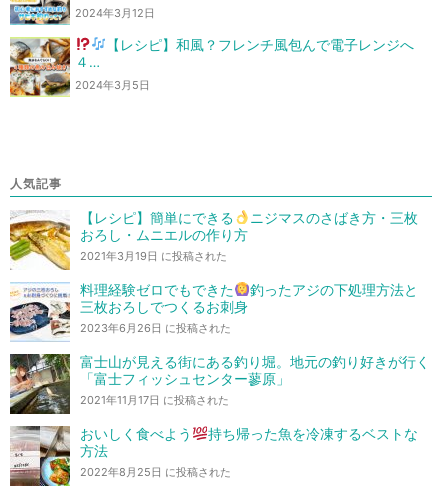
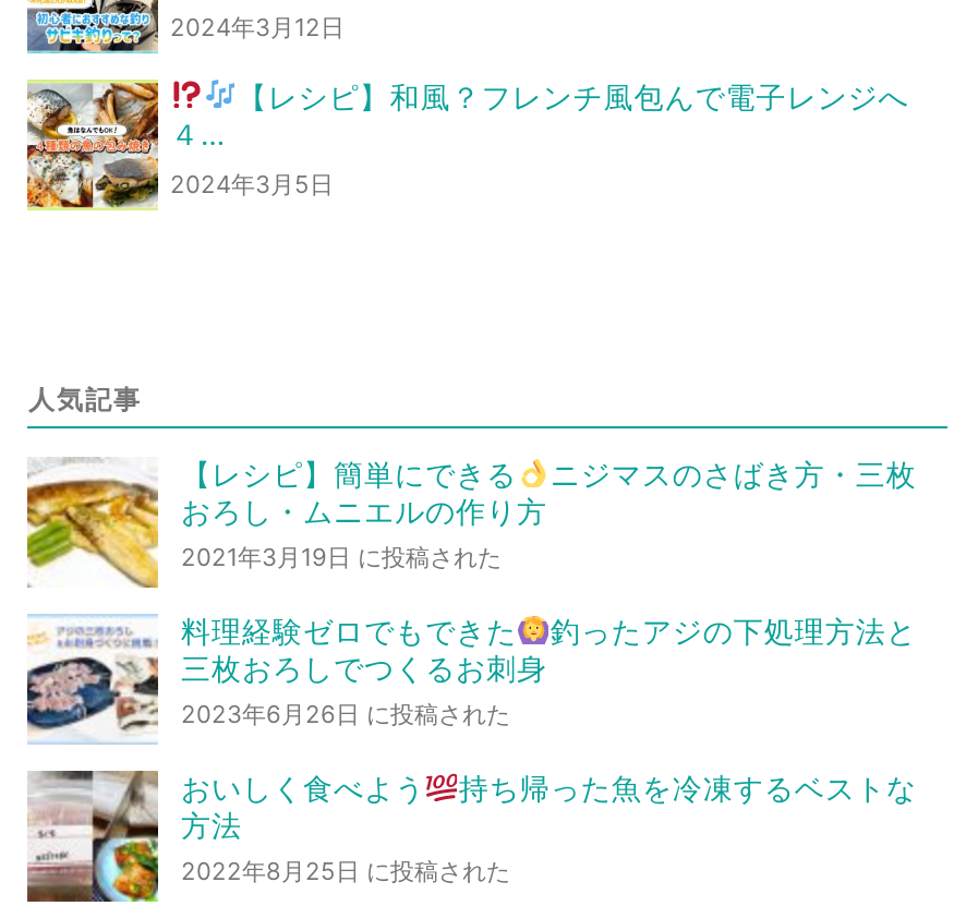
- [image]
- 富士山が見える街にある釣り堀。地元の釣り好きが行く
- 「富士フィッシュセンター蓼原」
- 2021年11月17日 に投稿された
